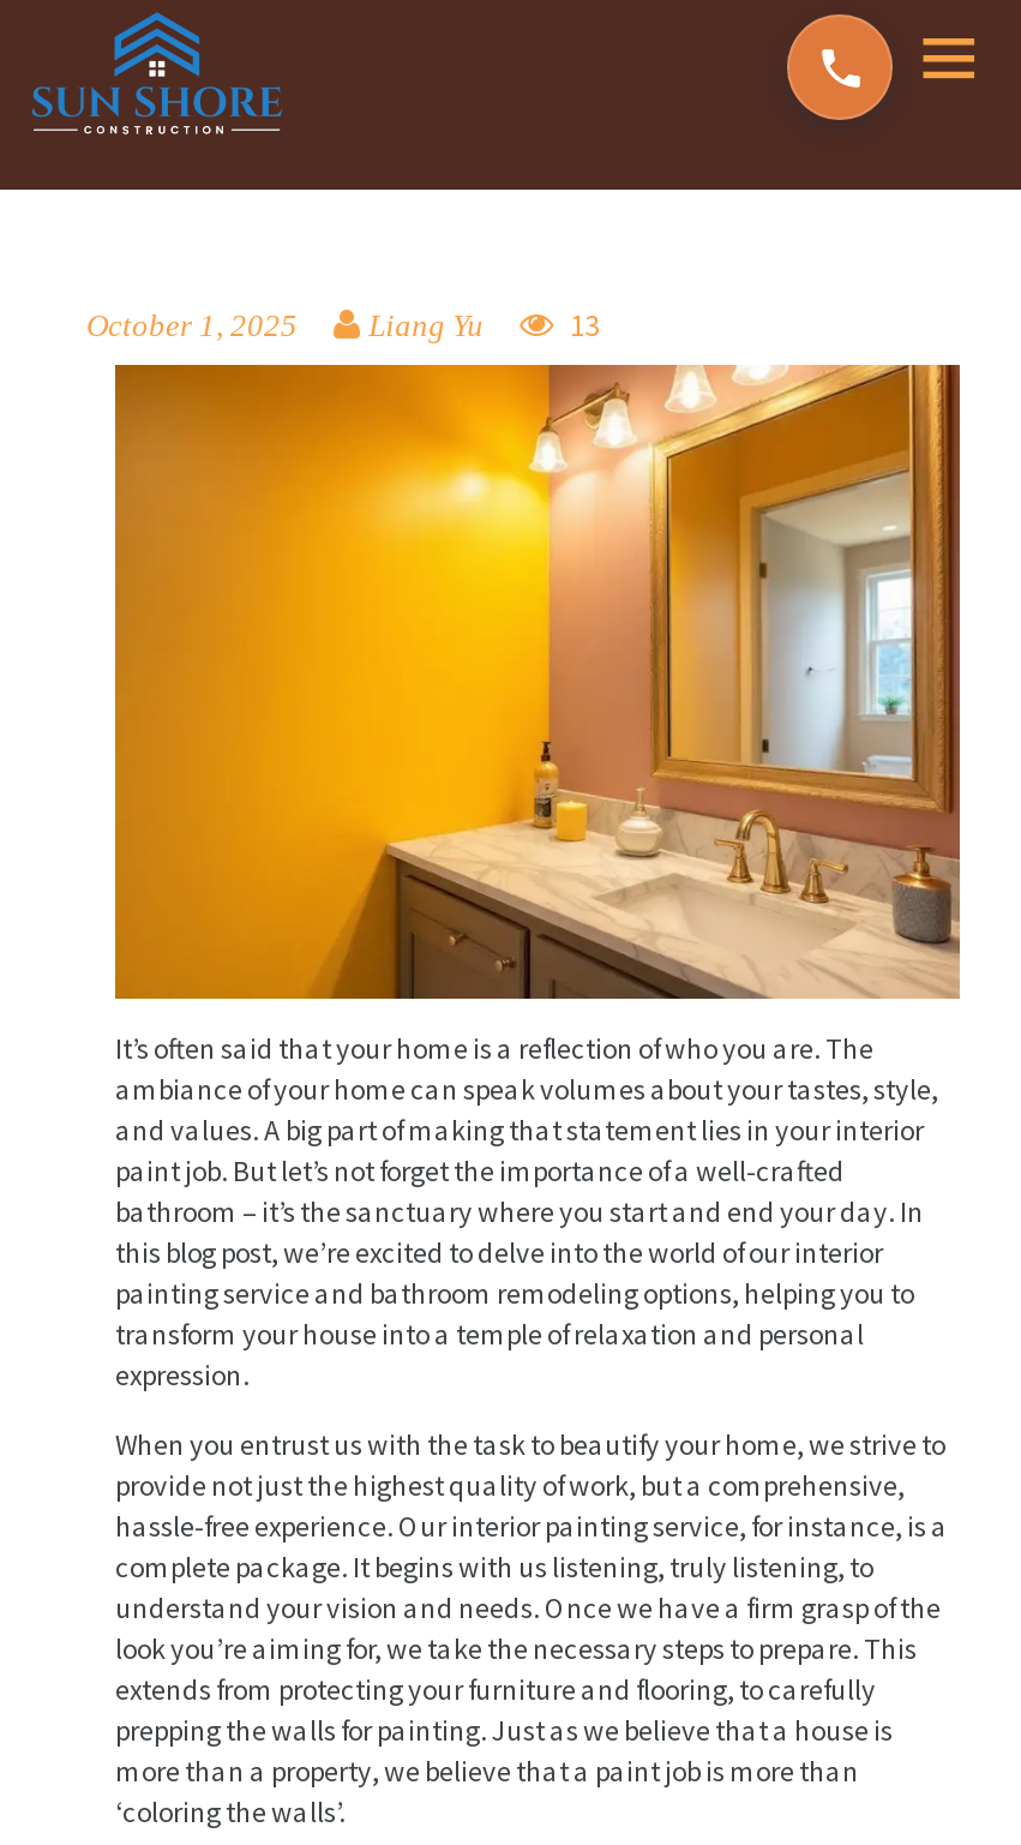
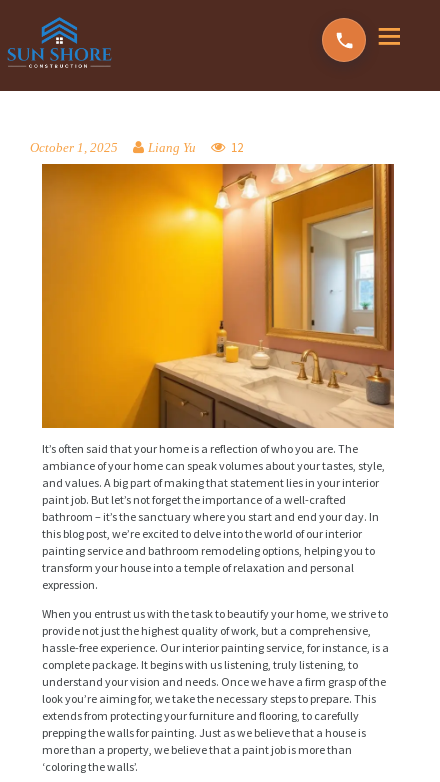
- 13
+ 12
